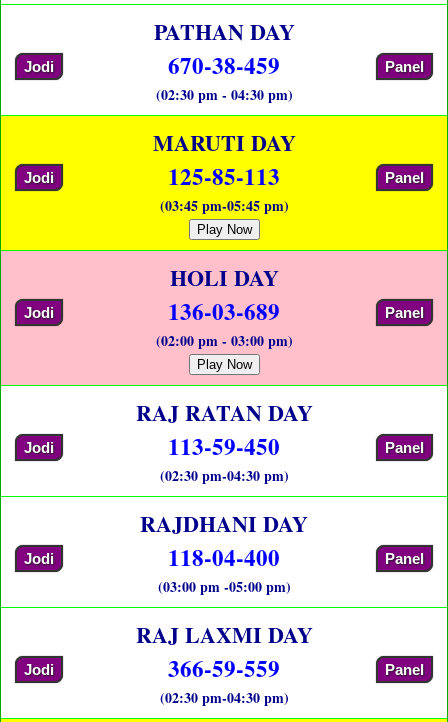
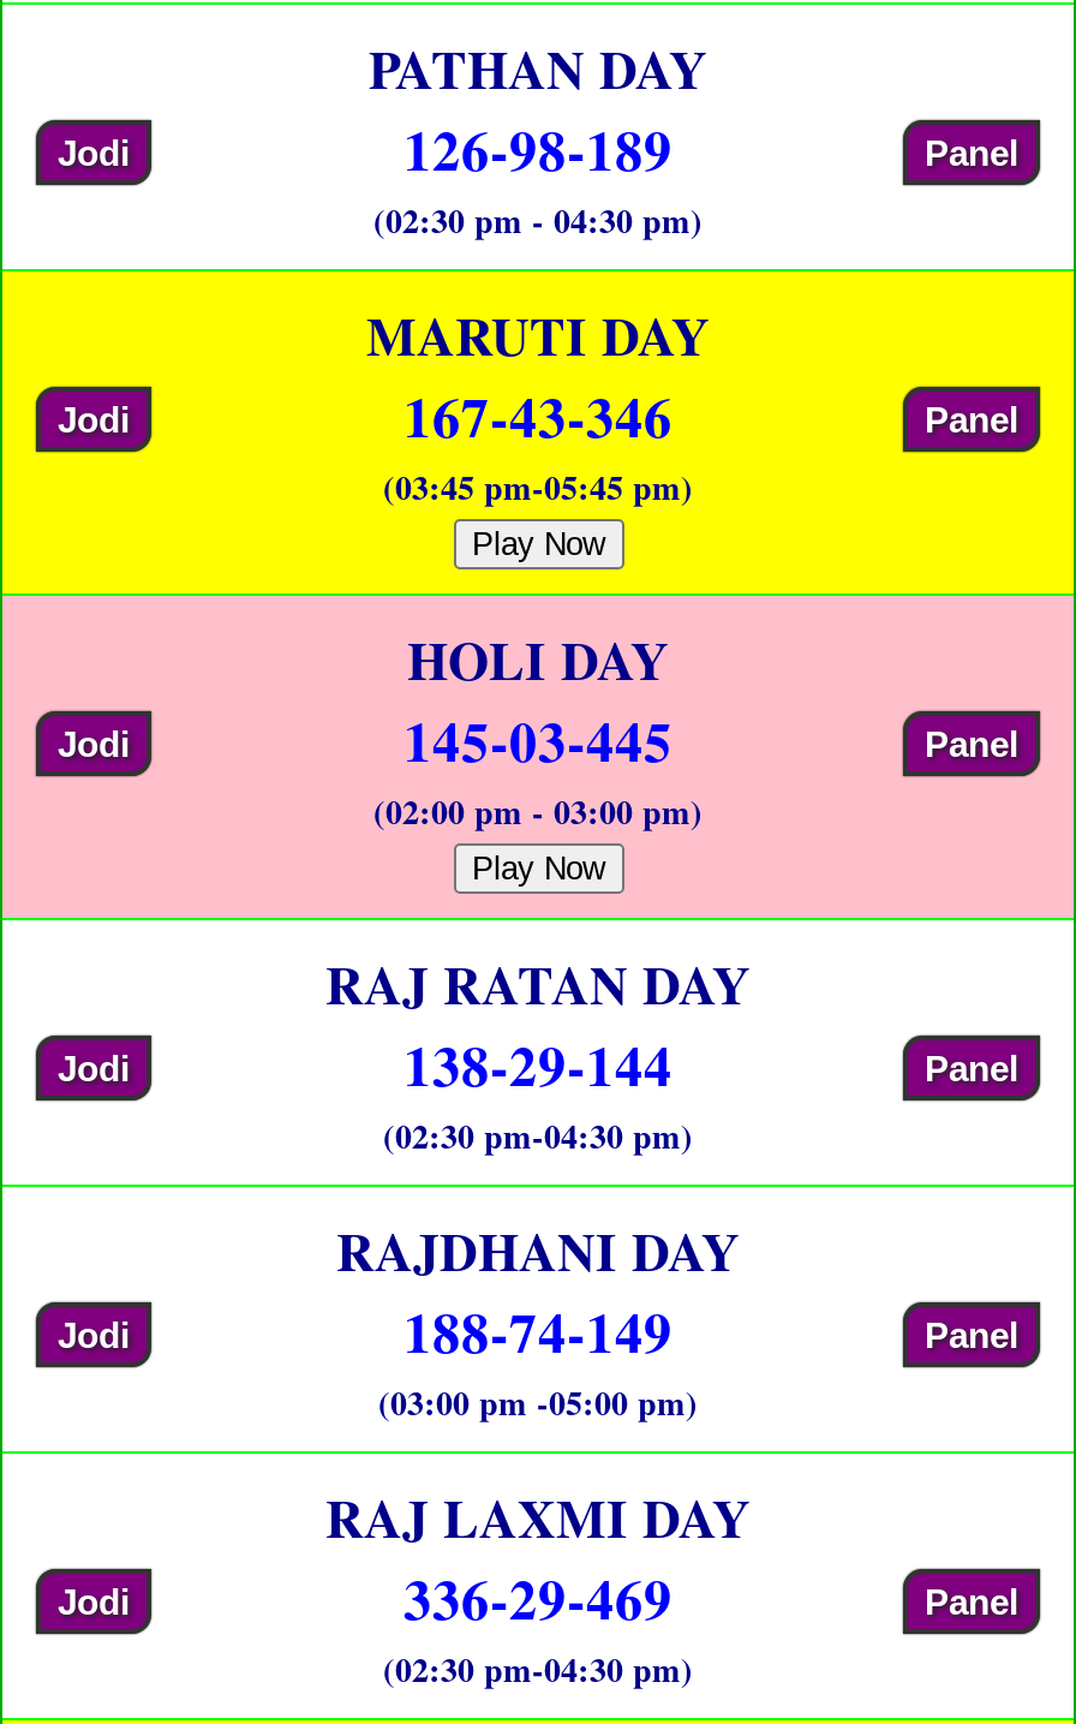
- 670-38-459
+ 126-98-189

- 125-85-113
+ 167-43-346

- 136-03-689
+ 145-03-445

- 113-59-450
+ 138-29-144

- 118-04-400
+ 188-74-149

- 366-59-559
+ 336-29-469
